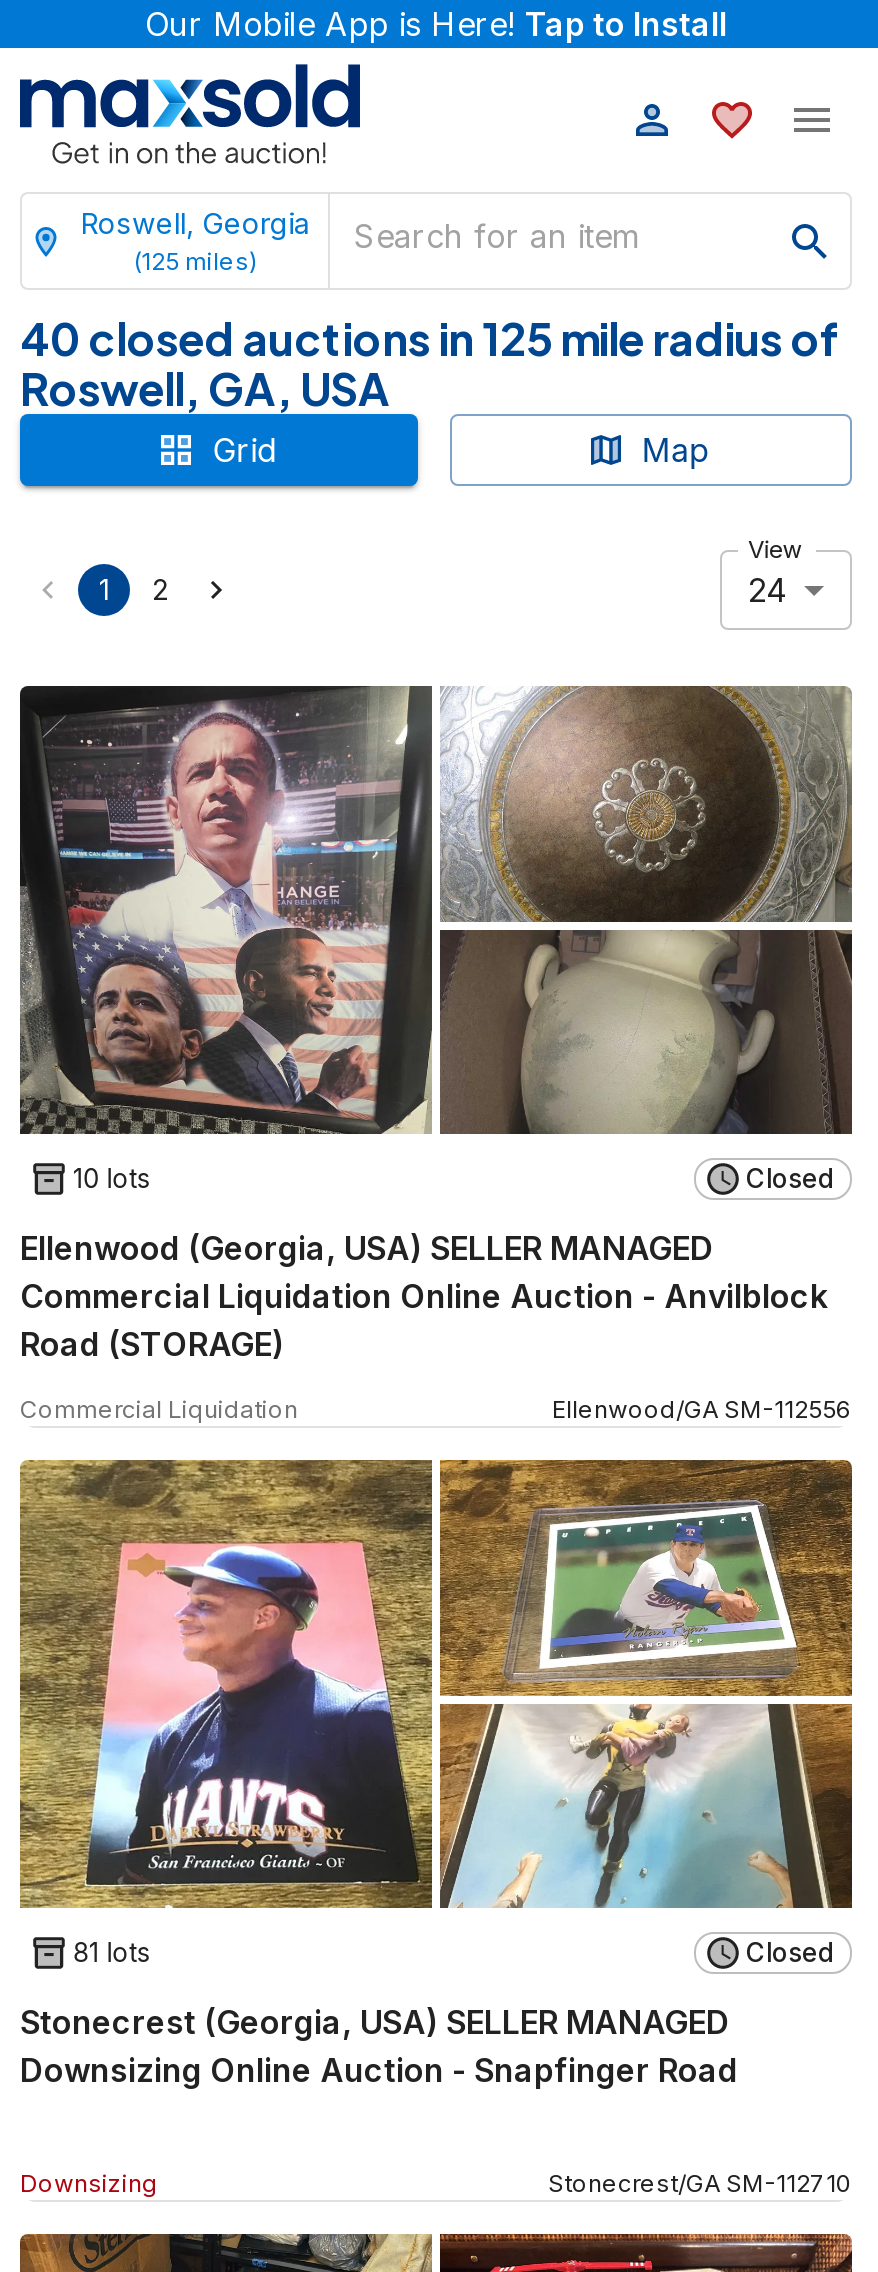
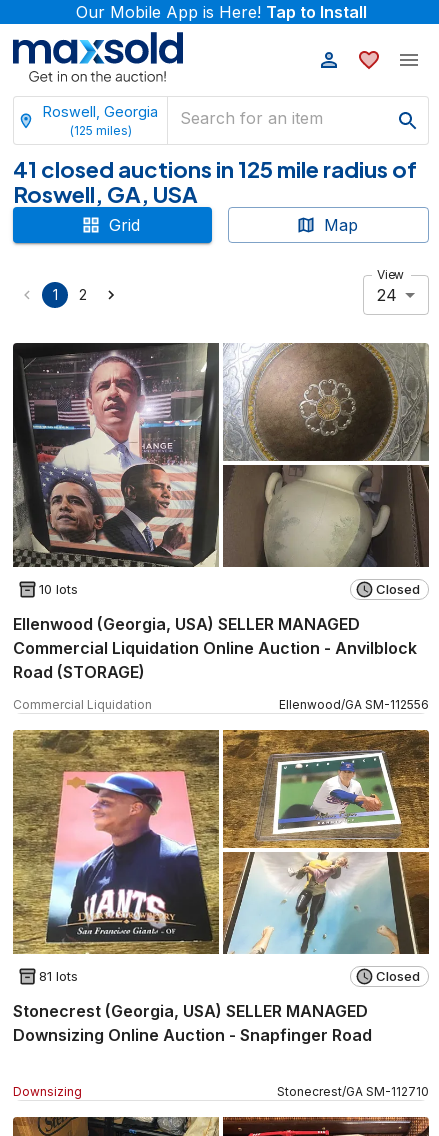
- 40 closed auctions in 125 mile radius of
+ 41 closed auctions in 125 mile radius of
